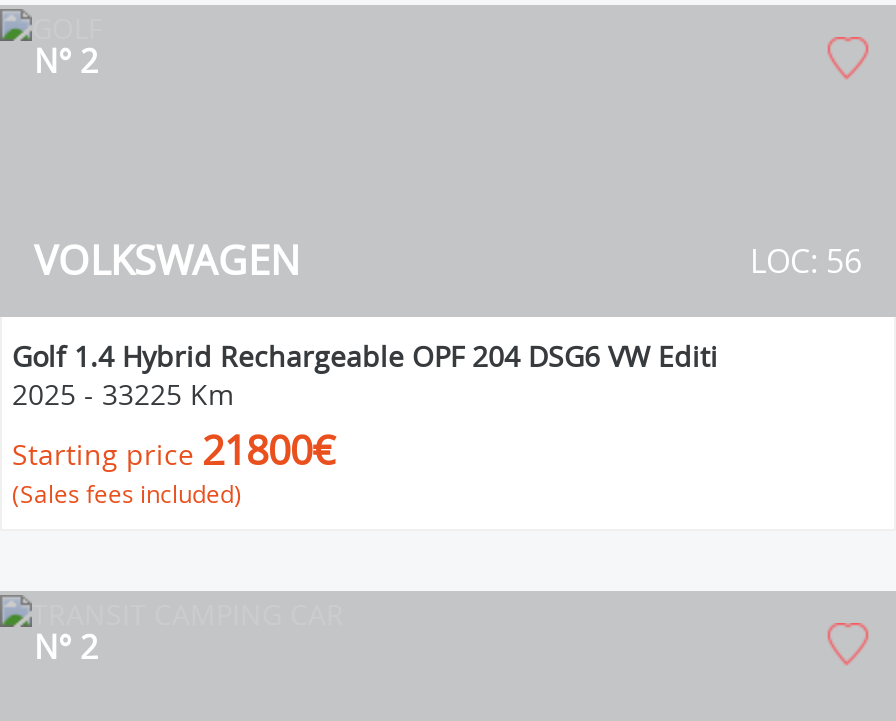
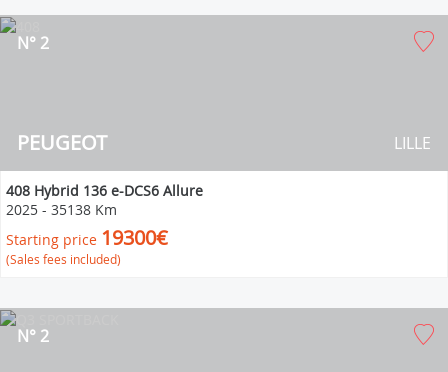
- VOLKSWAGEN
+ PEUGEOT

- LOC: 56
+ LILLE

- Golf 1.4 Hybrid Rechargeable OPF 204 DSG6 VW Editi
- 2025 - 33225 Km
- Starting price 21800€
+ 408 Hybrid 136 e-DCS6 Allure
+ 2025 - 35138 Km
+ Starting price 19300€
